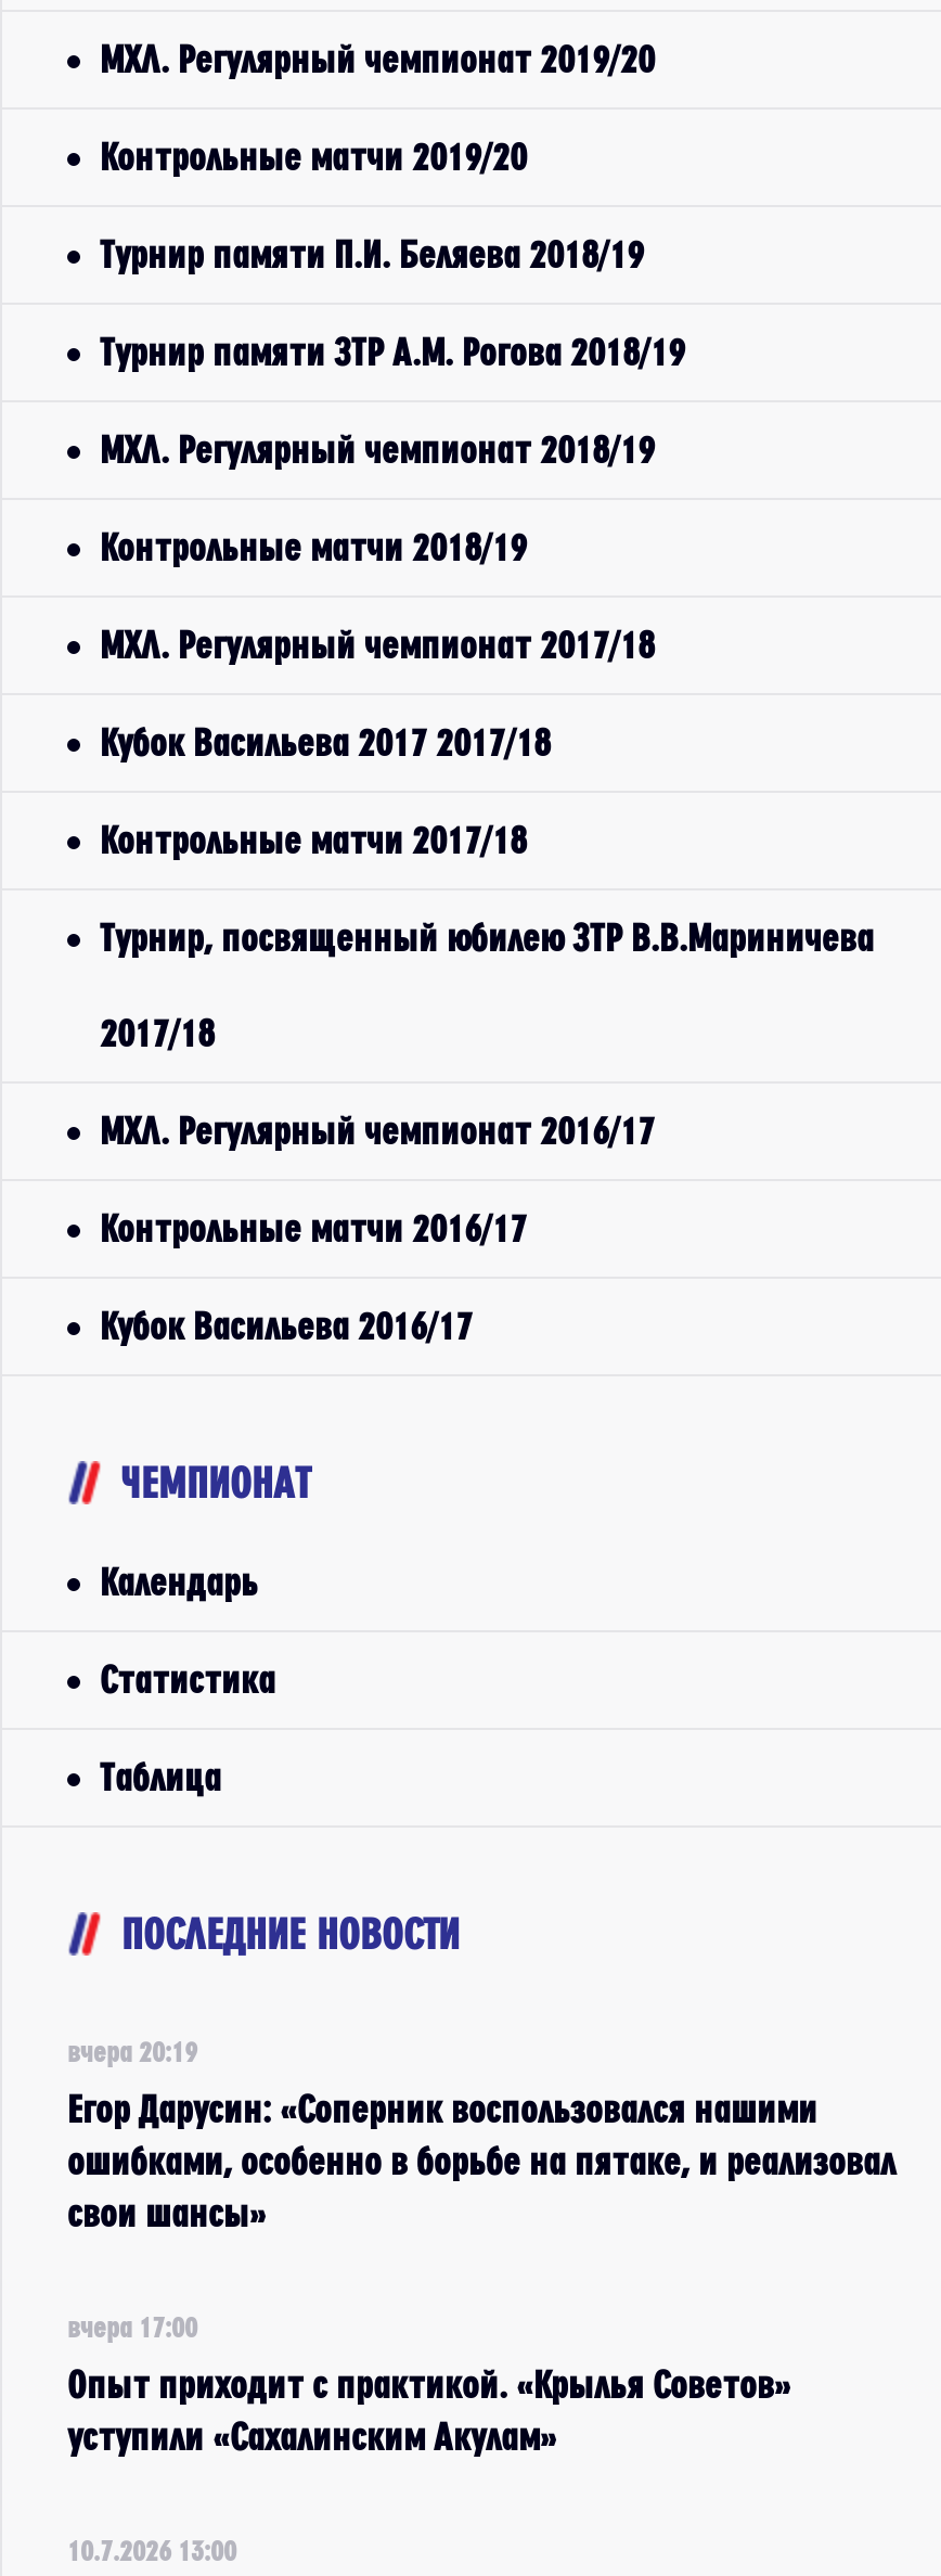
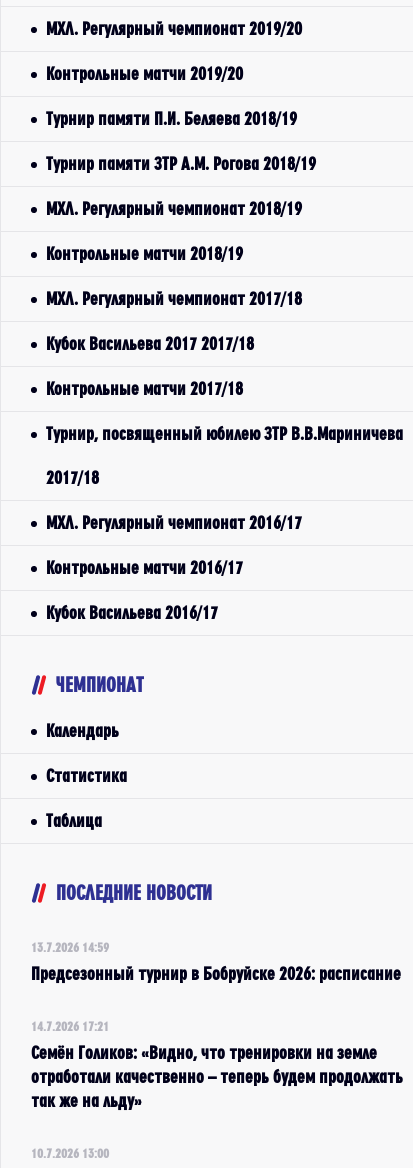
- вчера 20:19
+ 13.7.2026 14:59

- Егор Дарусин: «Соперник воспользовался нашими
- ошибками, особенно в борьбе на пятаке, и реализовал
- свои шансы»
+ Предсезонный турнир в Бобруйске 2026: расписание

- вчера 17:00
+ 14.7.2026 17:21

- Опыт приходит с практикой. «Крылья Советов»
- уступили «Сахалинским Акулам»
+ Семён Голиков: «Видно, что тренировки на земле
+ отработали качественно – теперь будем продолжать
+ так же на льду»
